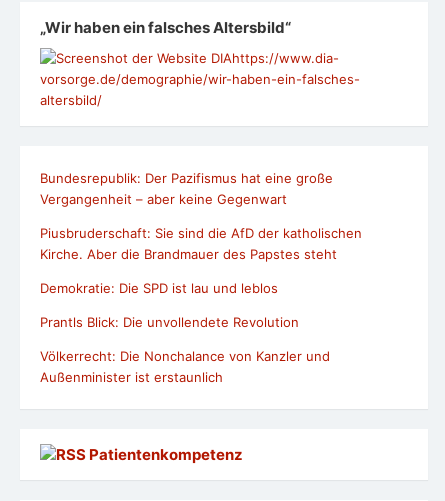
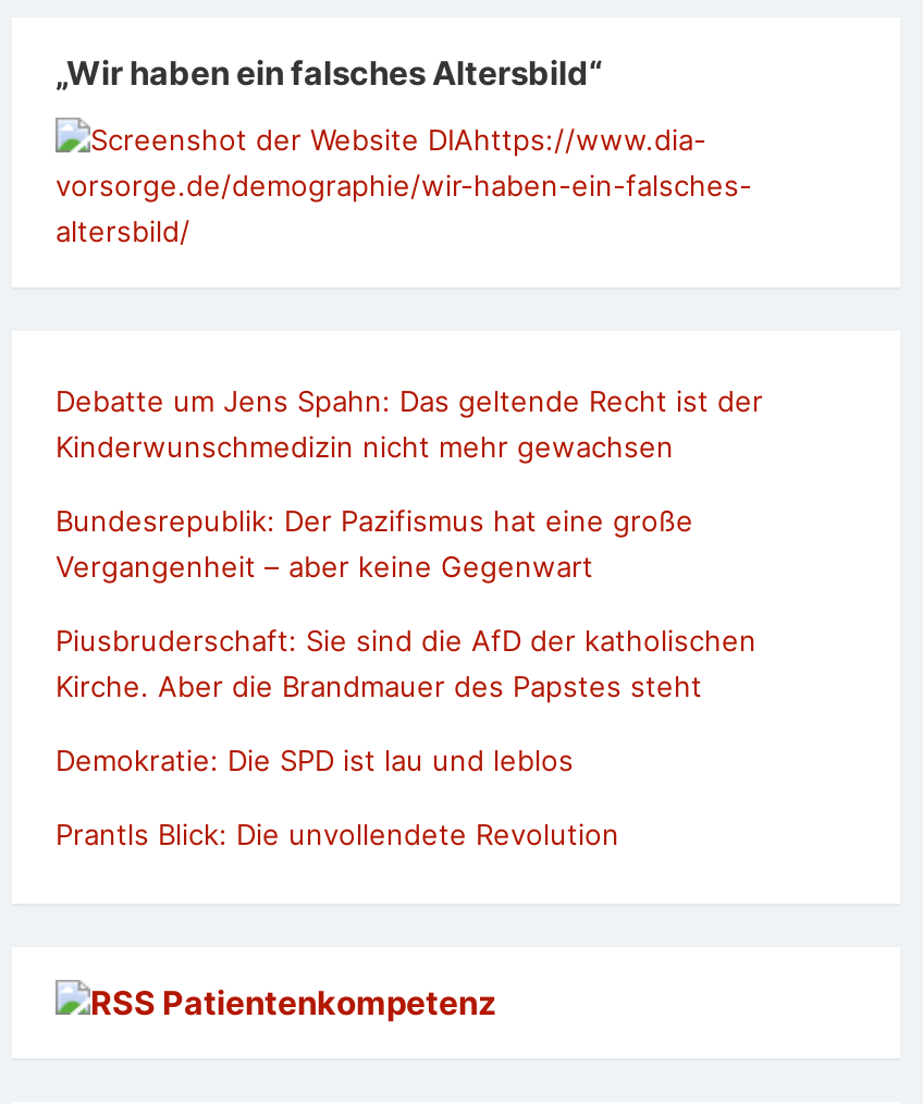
+ Debatte um Jens Spahn: Das geltende Recht ist der
+ Kinderwunschmedizin nicht mehr gewachsen

moved down: Bundesrepublik: Der Pazifismus hat eine große | Vergangenheit – aber keine Gegenwart | Piusbruderschaft: Sie sind die AfD der katholischen | Kirche. Aber die Brandmauer des Papstes steht | Demokratie: Die SPD ist lau und leblos | Prantls Blick: Die unvollendete Revolution

- Völkerrecht: Die Nonchalance von Kanzler und
- Außenminister ist erstaunlich
